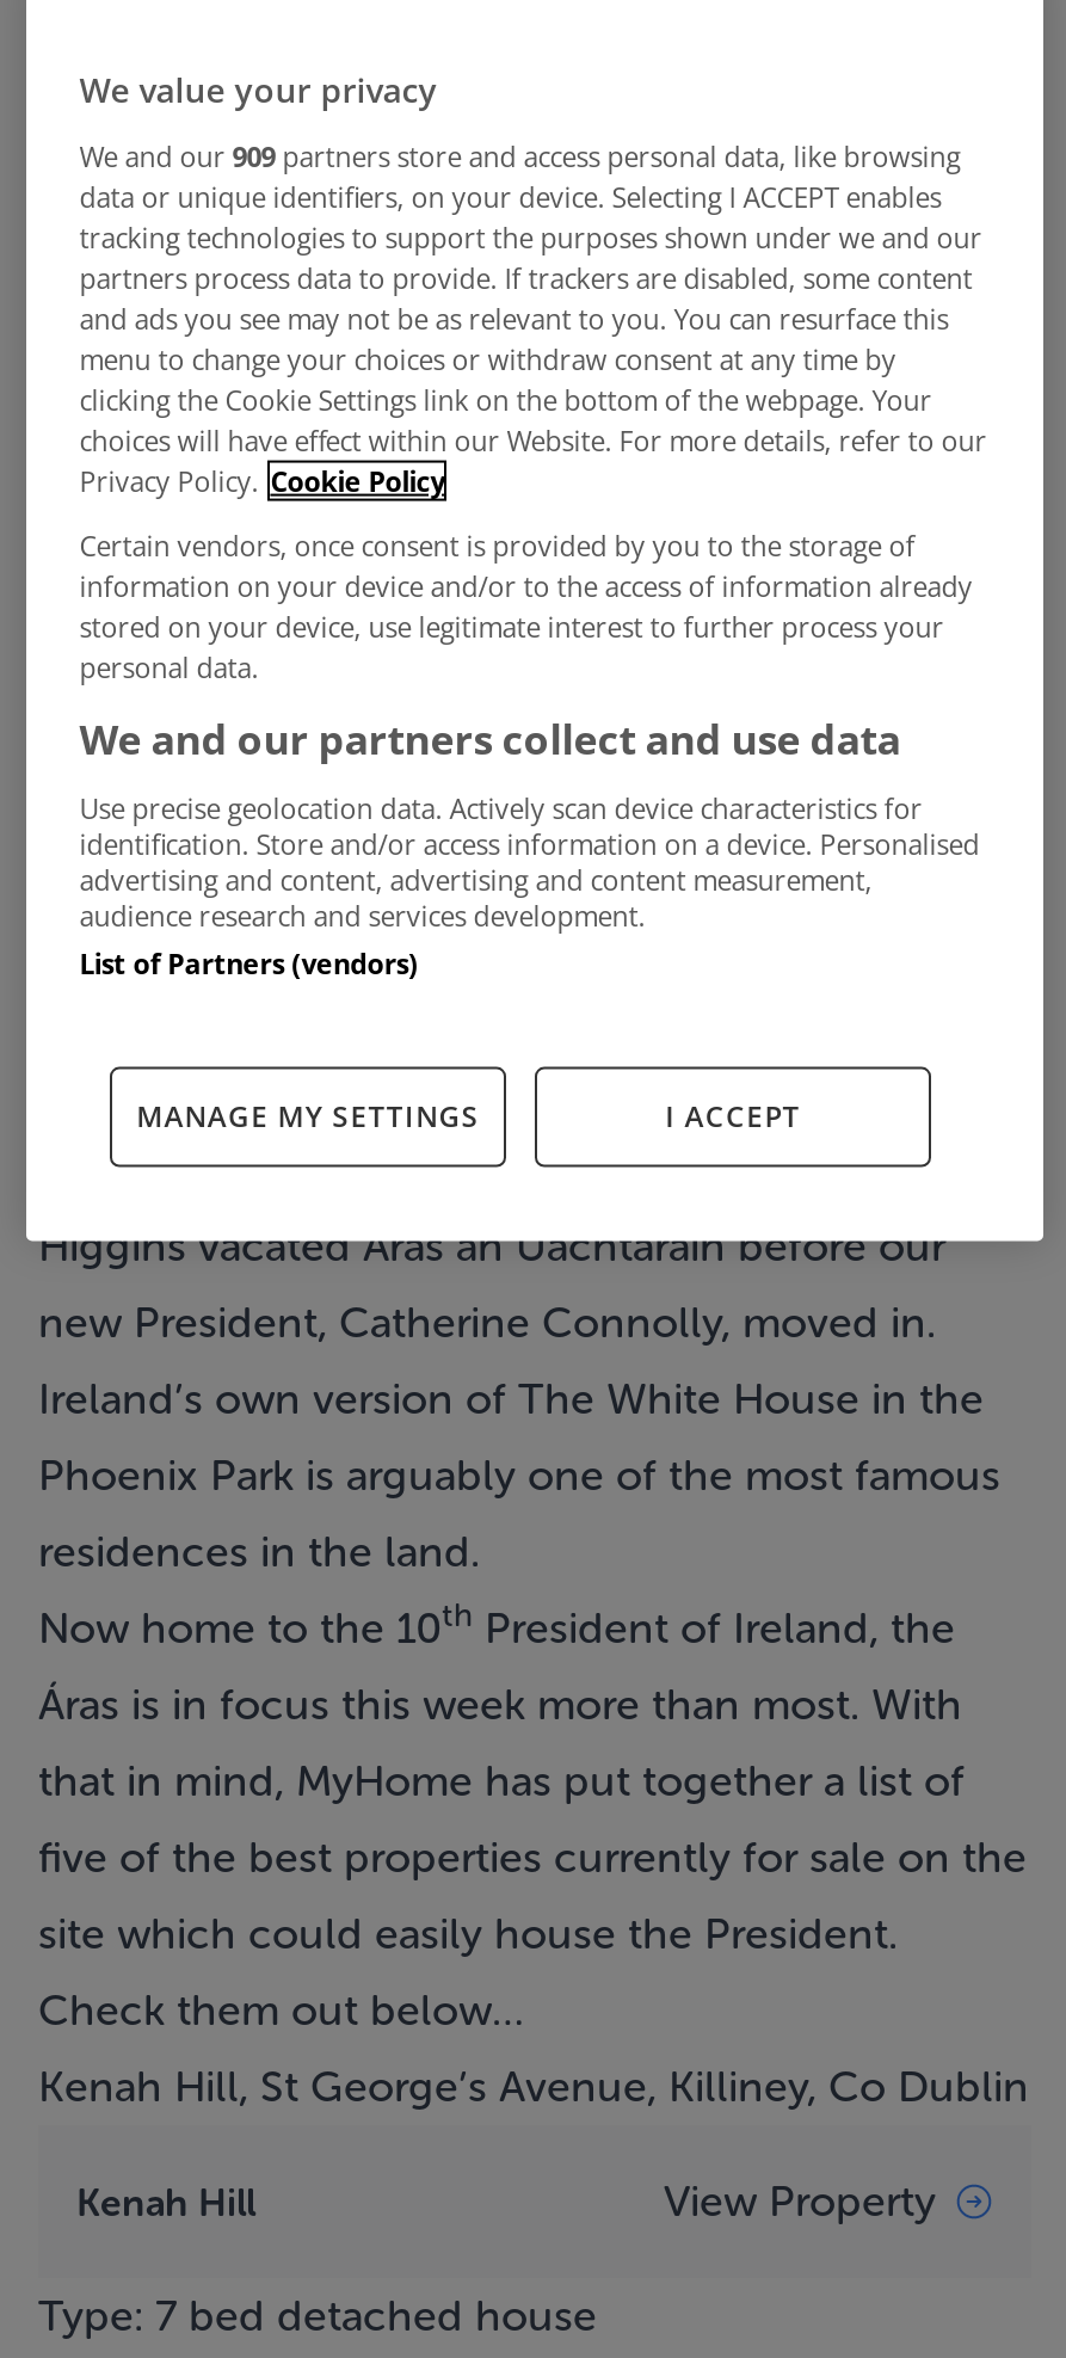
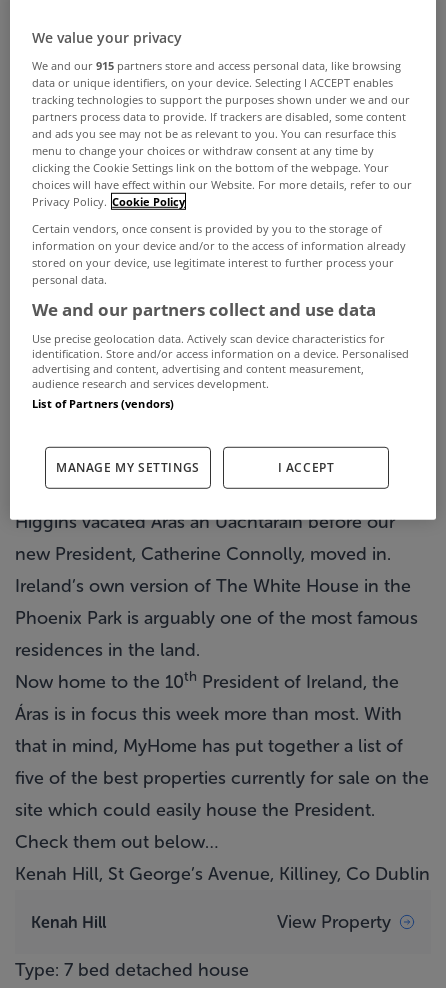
- We and our 909 partners store and access personal data, like browsing
+ We and our 915 partners store and access personal data, like browsing
